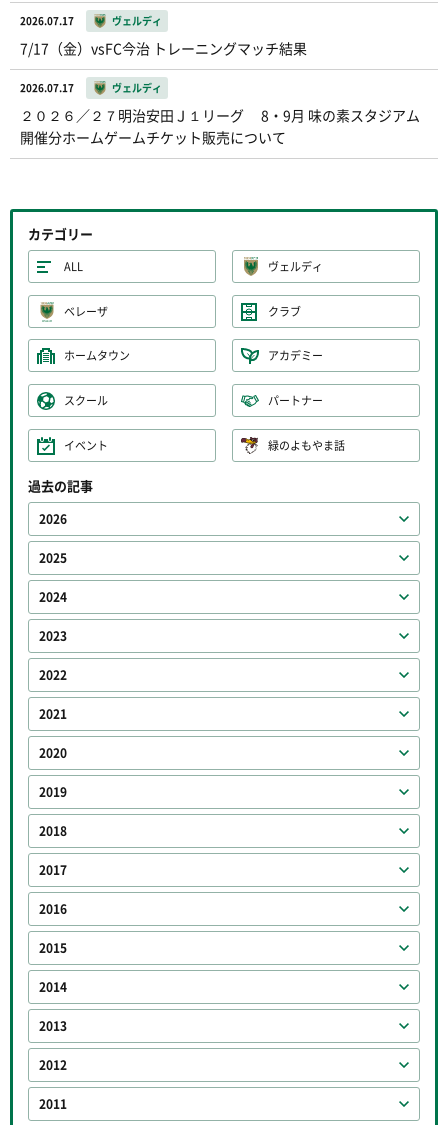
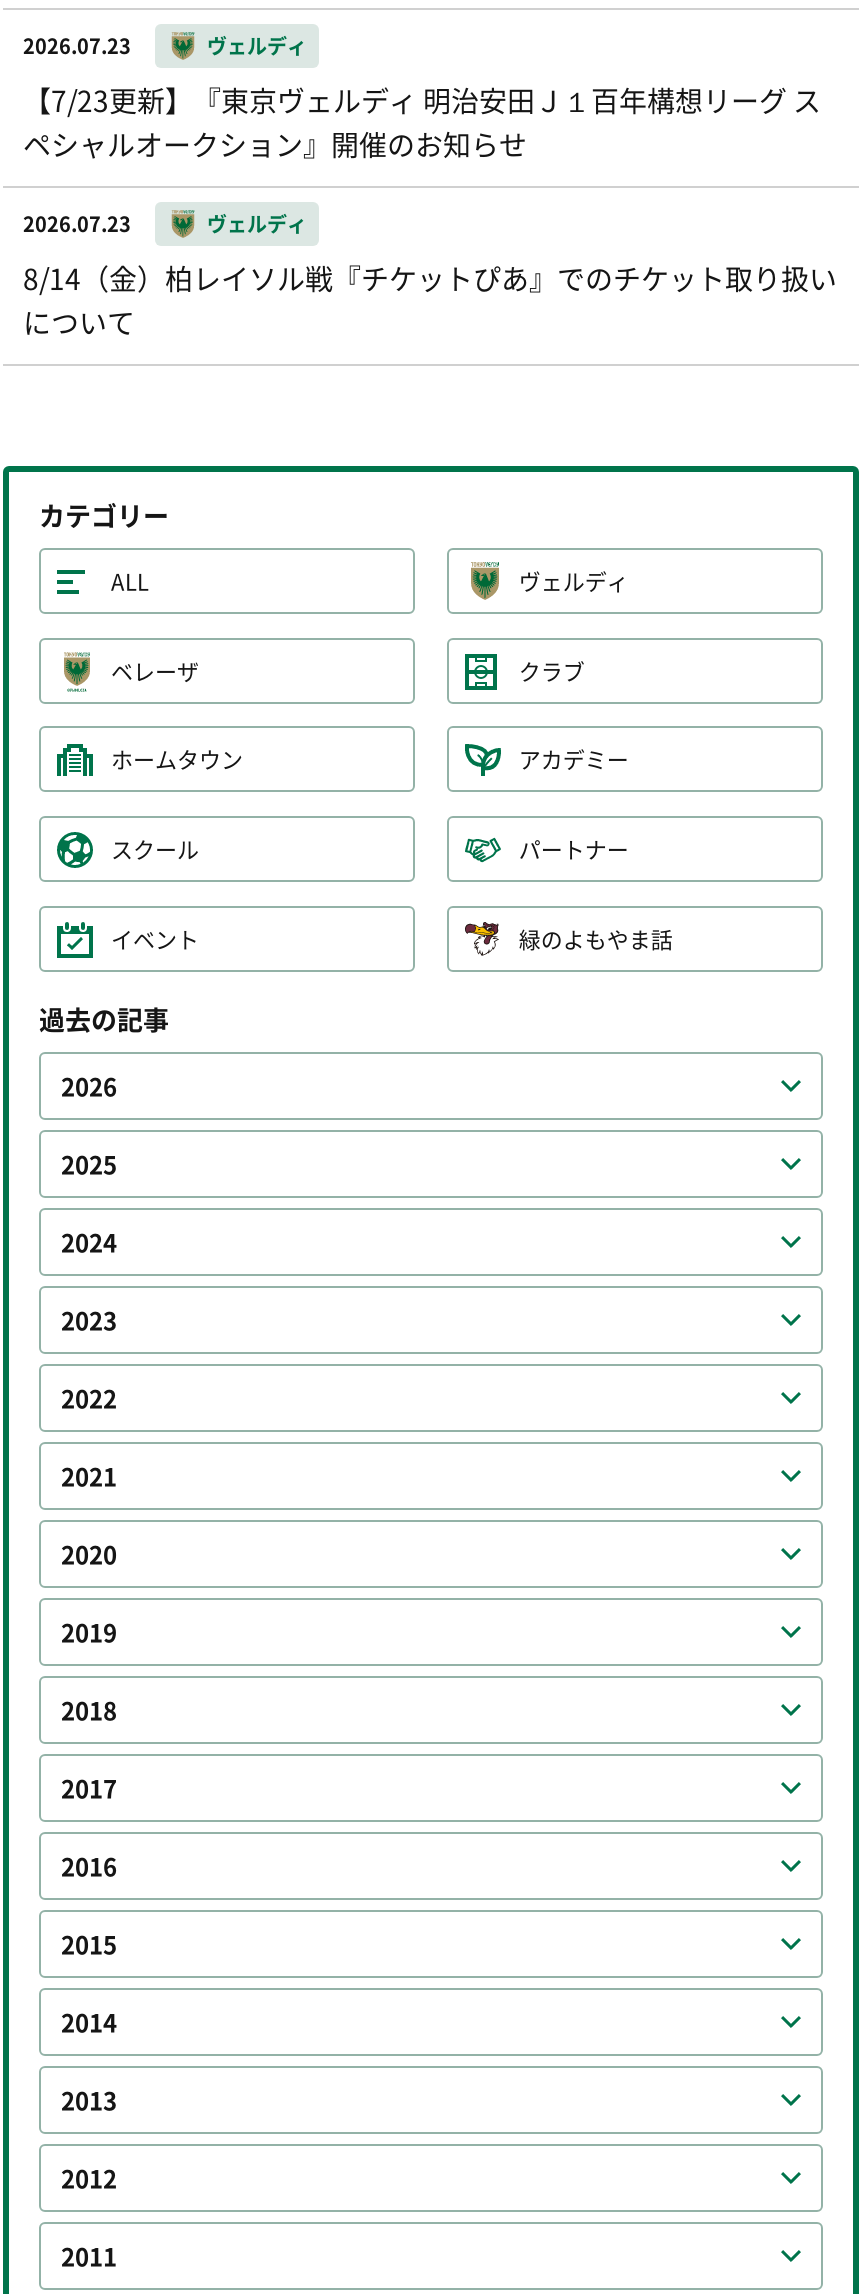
- 2026.07.17
+ 2026.07.23

- 7/17（金）vsFC今治 トレーニングマッチ結果
+ 【7/23更新】『東京ヴェルディ 明治安田Ｊ１百年構想リーグ ス
+ ペシャルオークション』開催のお知らせ

- 2026.07.17
+ 2026.07.23

- ２０２６／２７明治安田Ｊ１リーグ 8・9月 味の素スタジアム
- 開催分ホームゲームチケット販売について
+ 8/14（金）柏レイソル戦『チケットぴあ』でのチケット取り扱い
+ について
